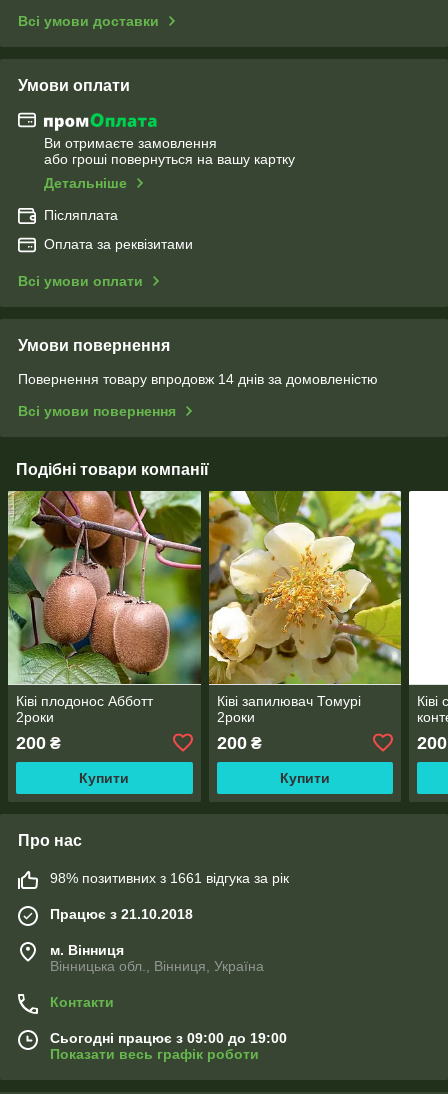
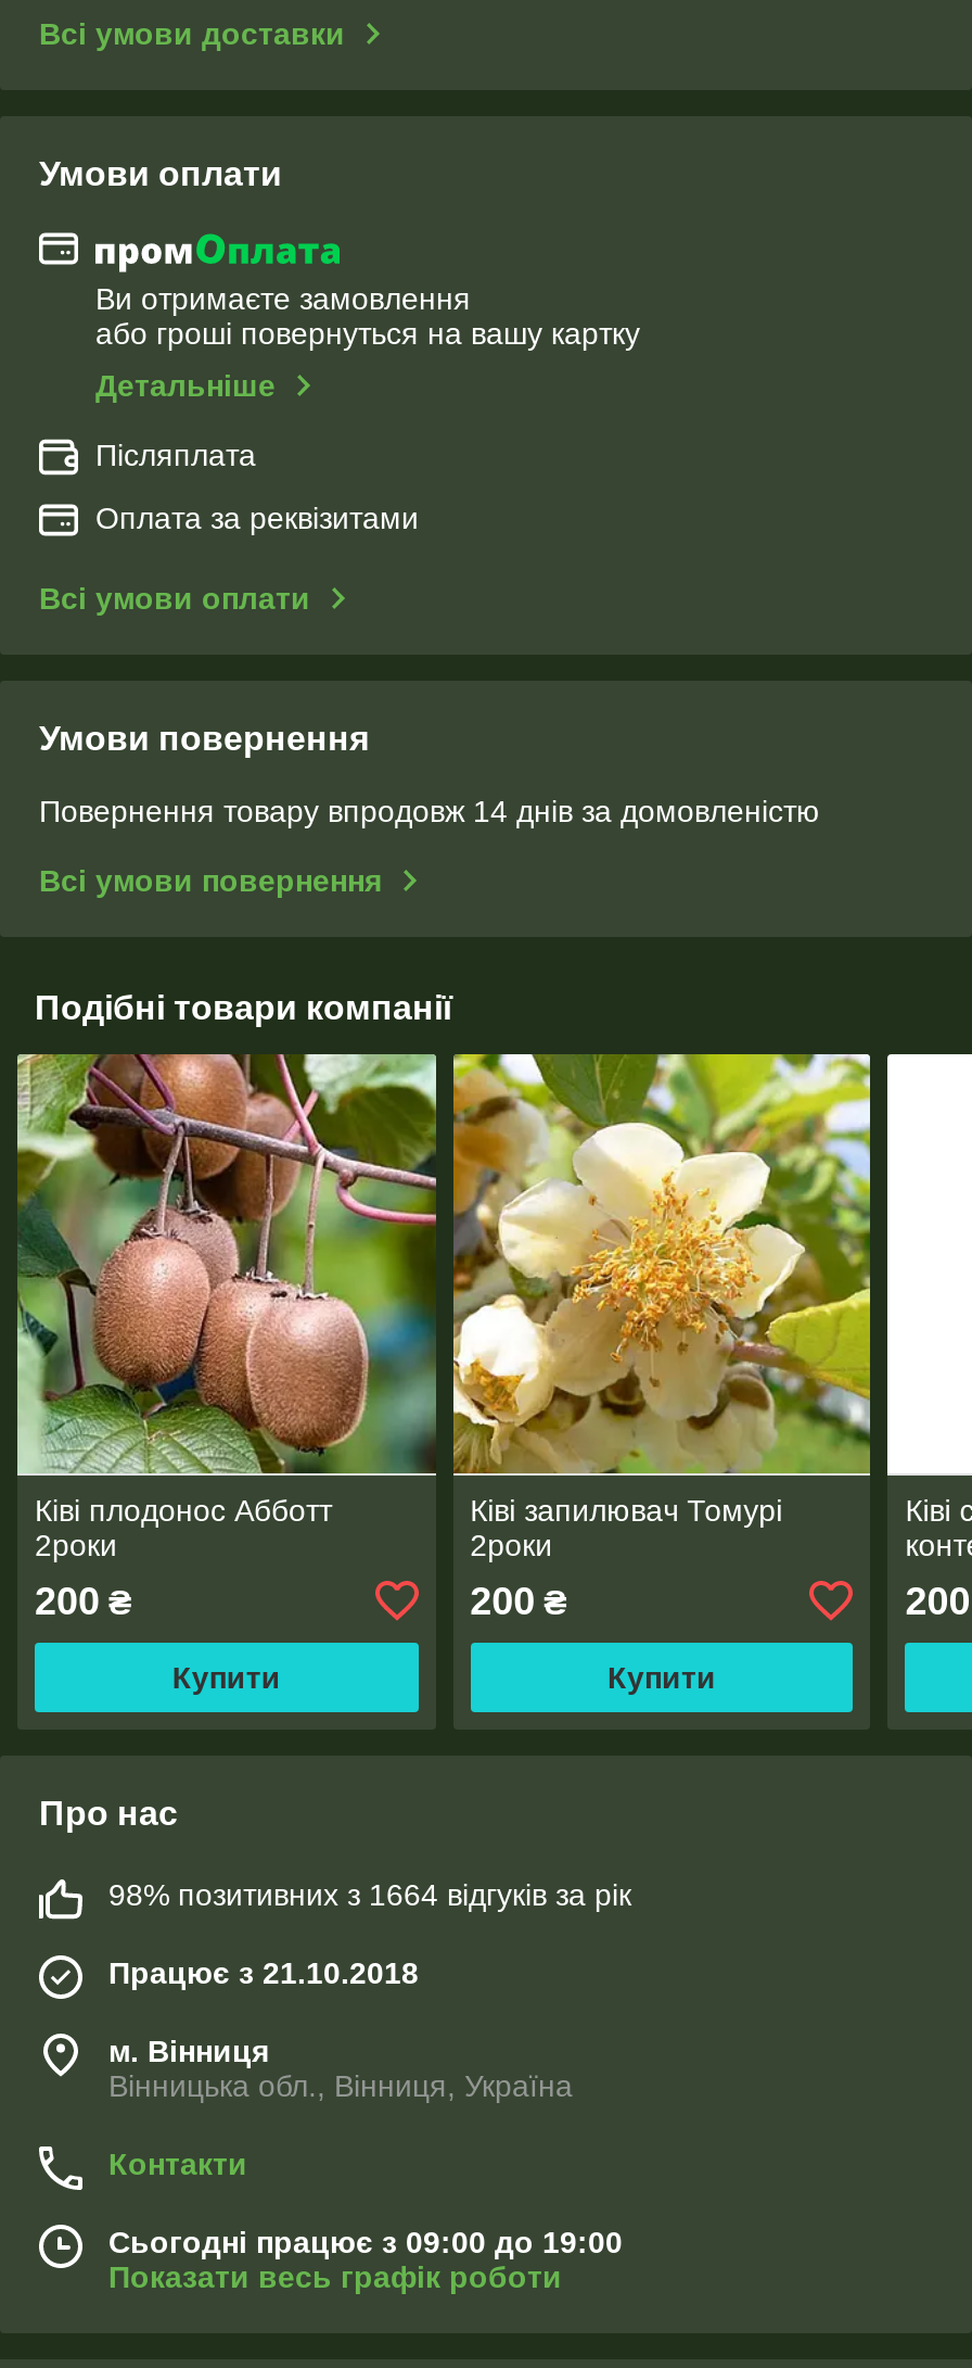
- 98% позитивних з 1661 відгука за рік
+ 98% позитивних з 1664 відгуків за рік
